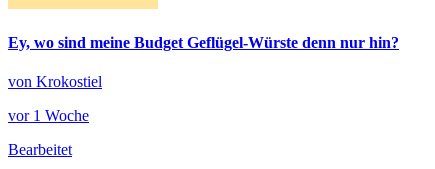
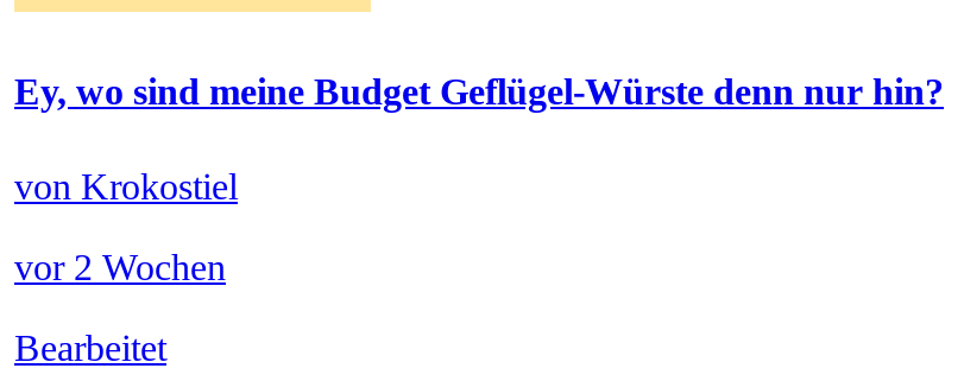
- vor 1 Woche
+ vor 2 Wochen
